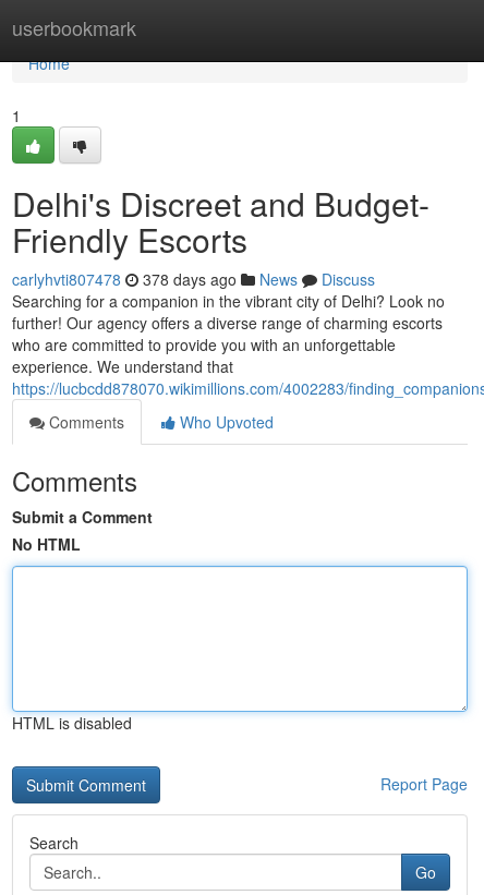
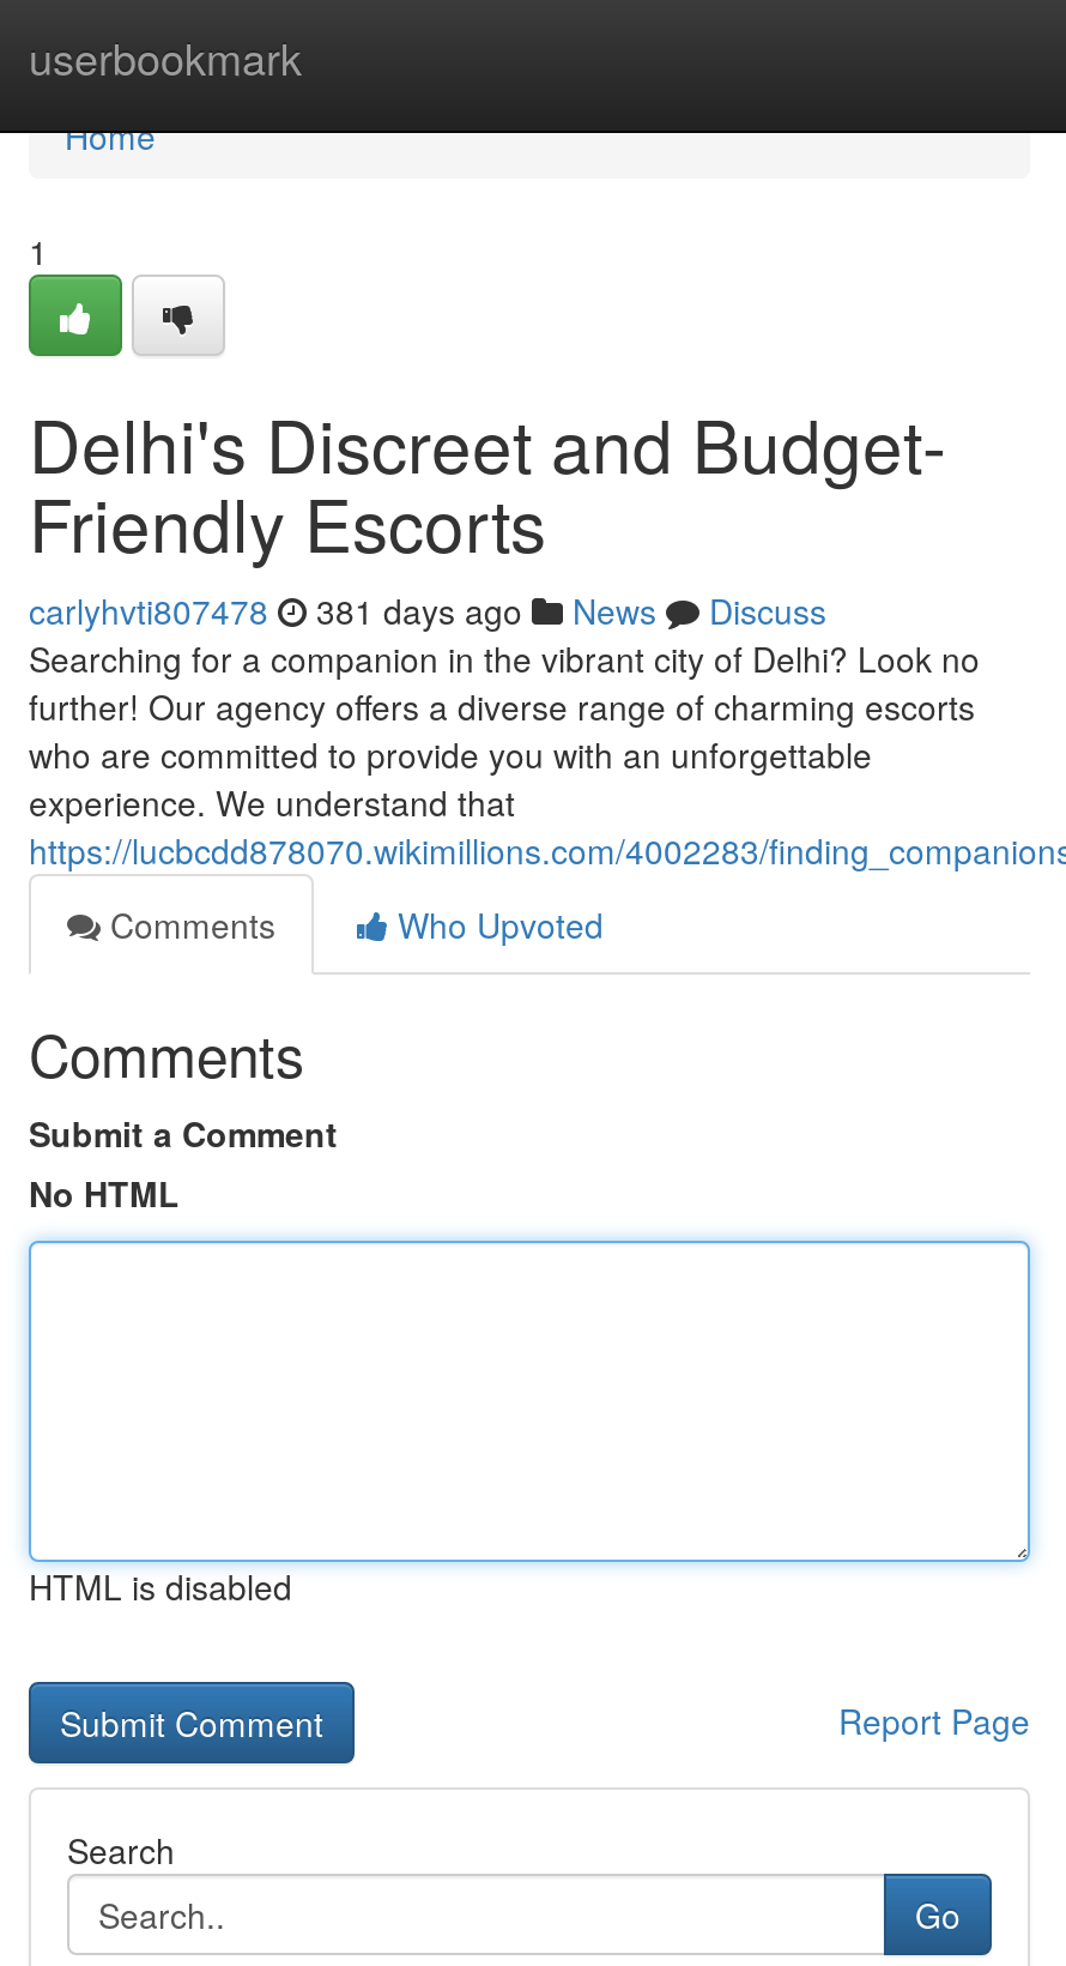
- carlyhvti807478 378 days ago News Discuss
+ carlyhvti807478 381 days ago News Discuss
